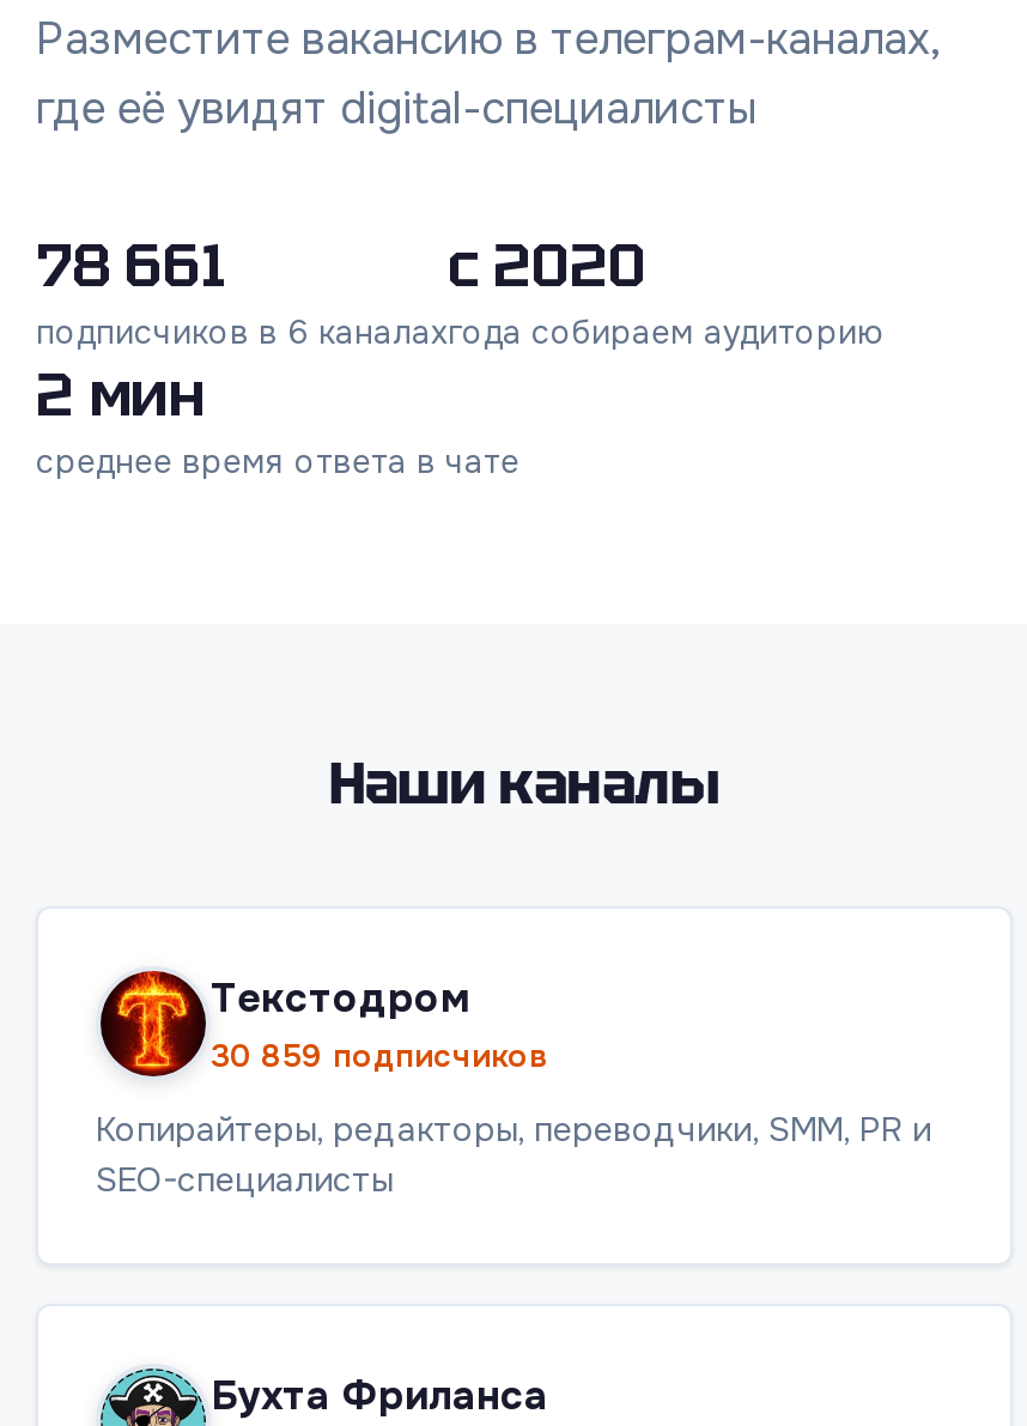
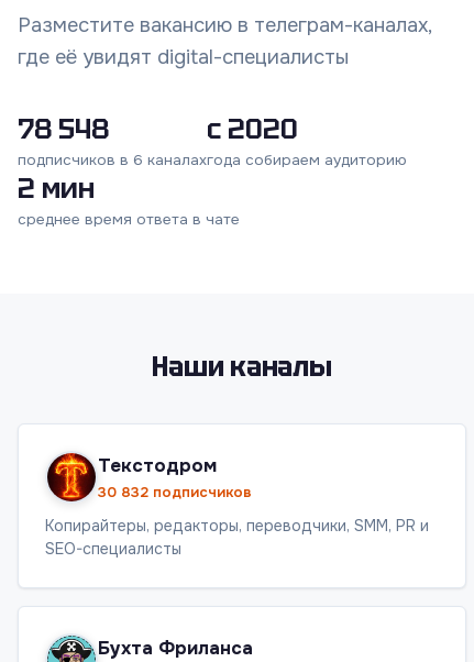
- 78 661
+ 78 548

- 30 859 подписчиков
+ 30 832 подписчиков
